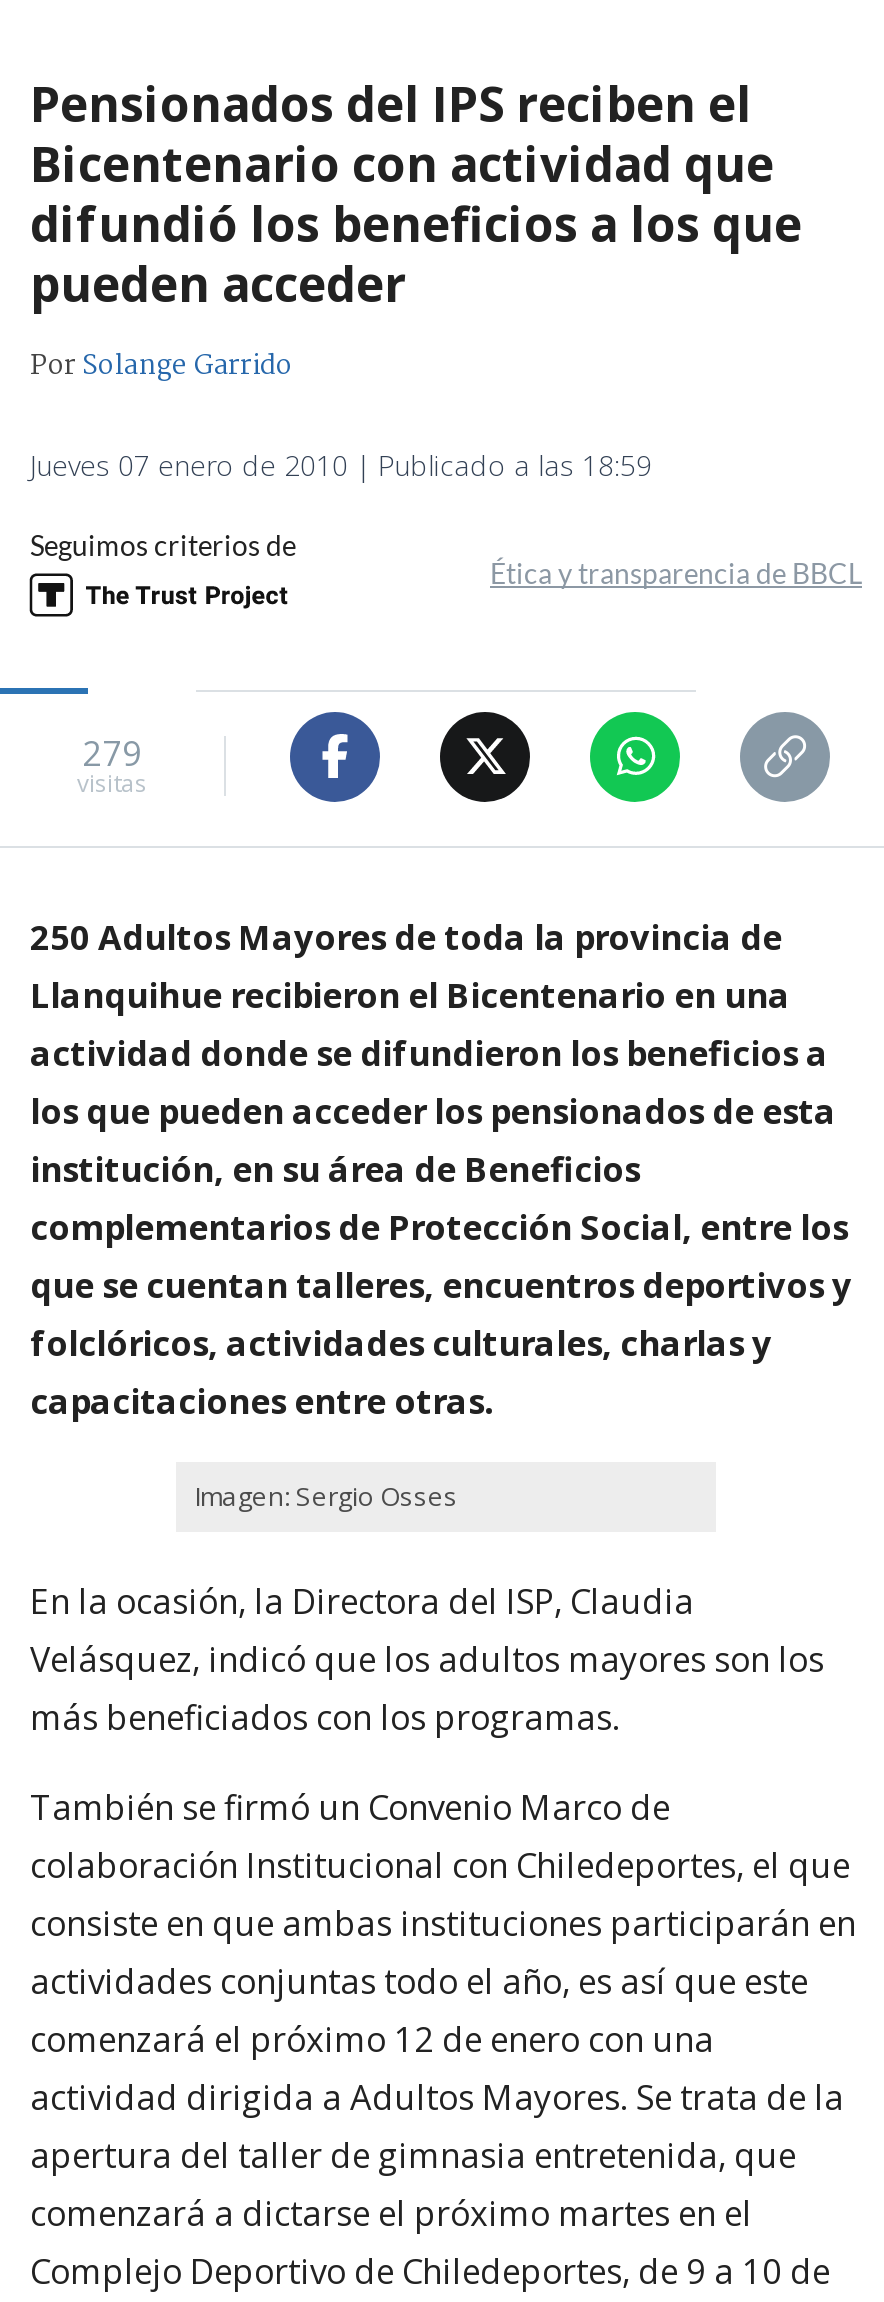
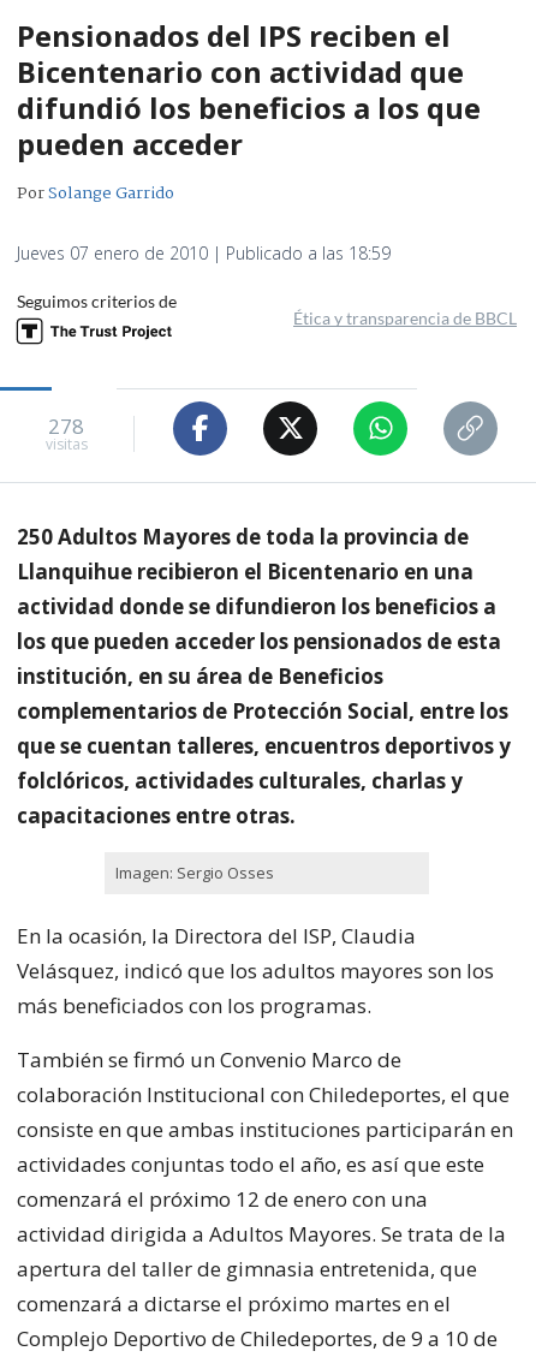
- 279
+ 278
